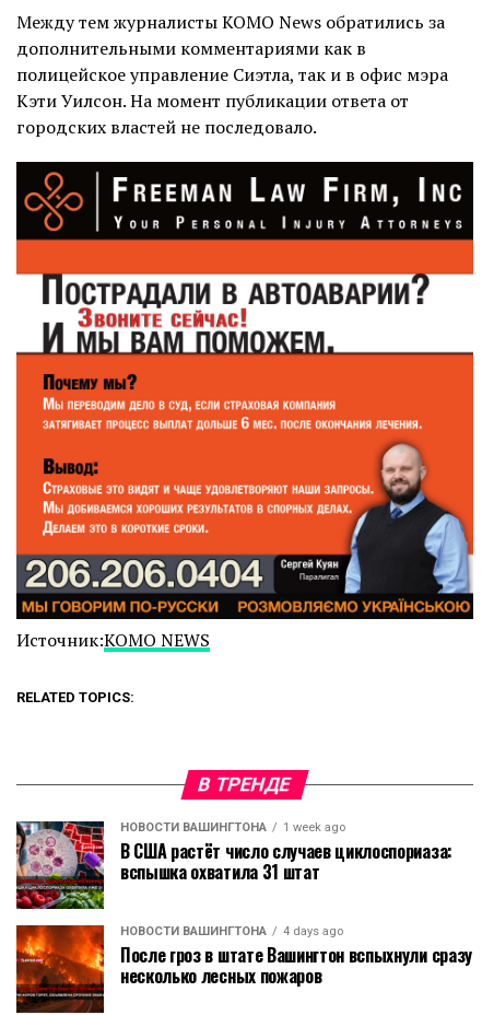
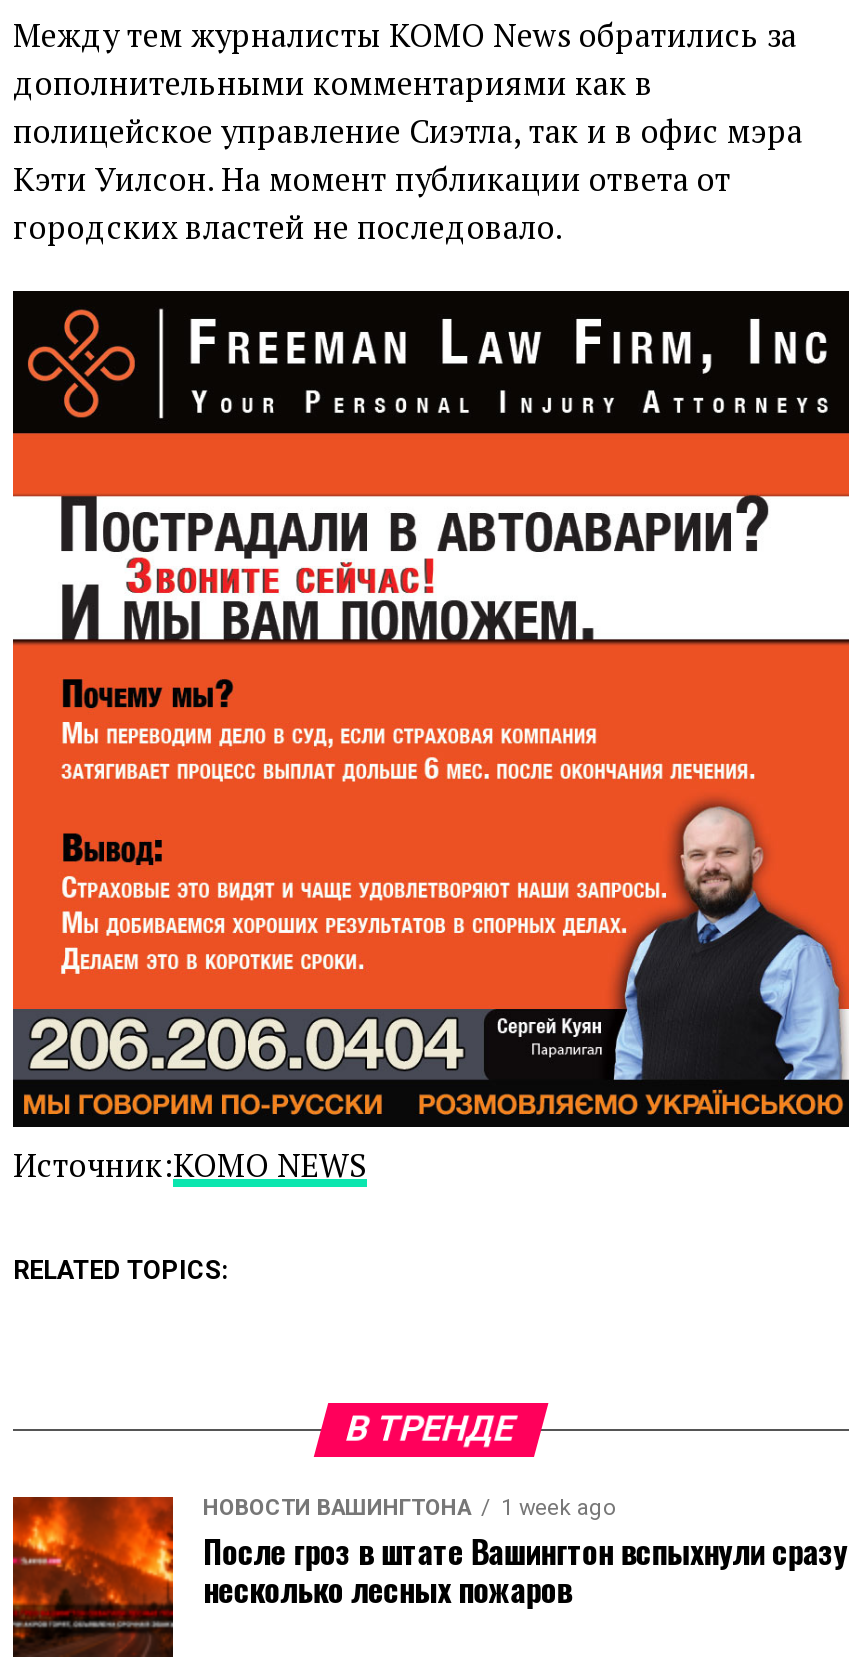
- [image]
- В США растёт число случаев циклоспориаза:
- вспышка охватила 31 штат
- НОВОСТИ ВАШИНГТОНА
- 4 days ago
